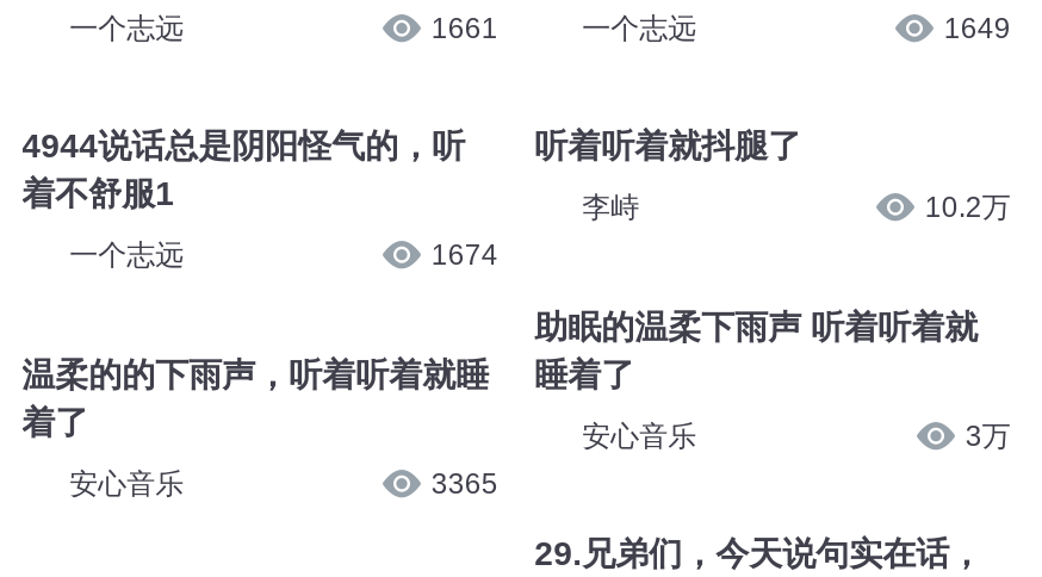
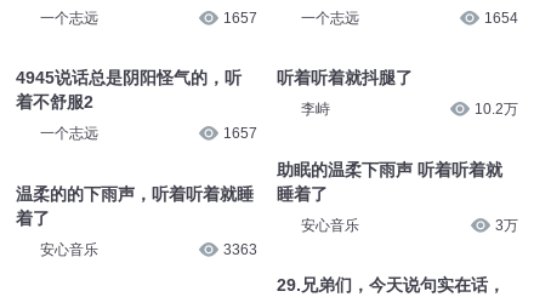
- 1661
+ 1657

- 1649
+ 1654

- 4944说话总是阴阳怪气的，听
+ 4945说话总是阴阳怪气的，听

- 着不舒服1
+ 着不舒服2

- 1674
+ 1657

- 3365
+ 3363
